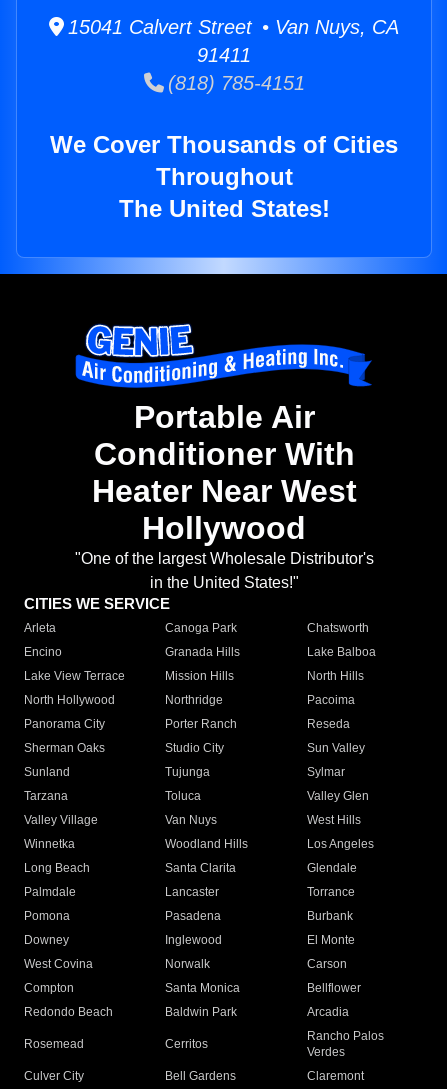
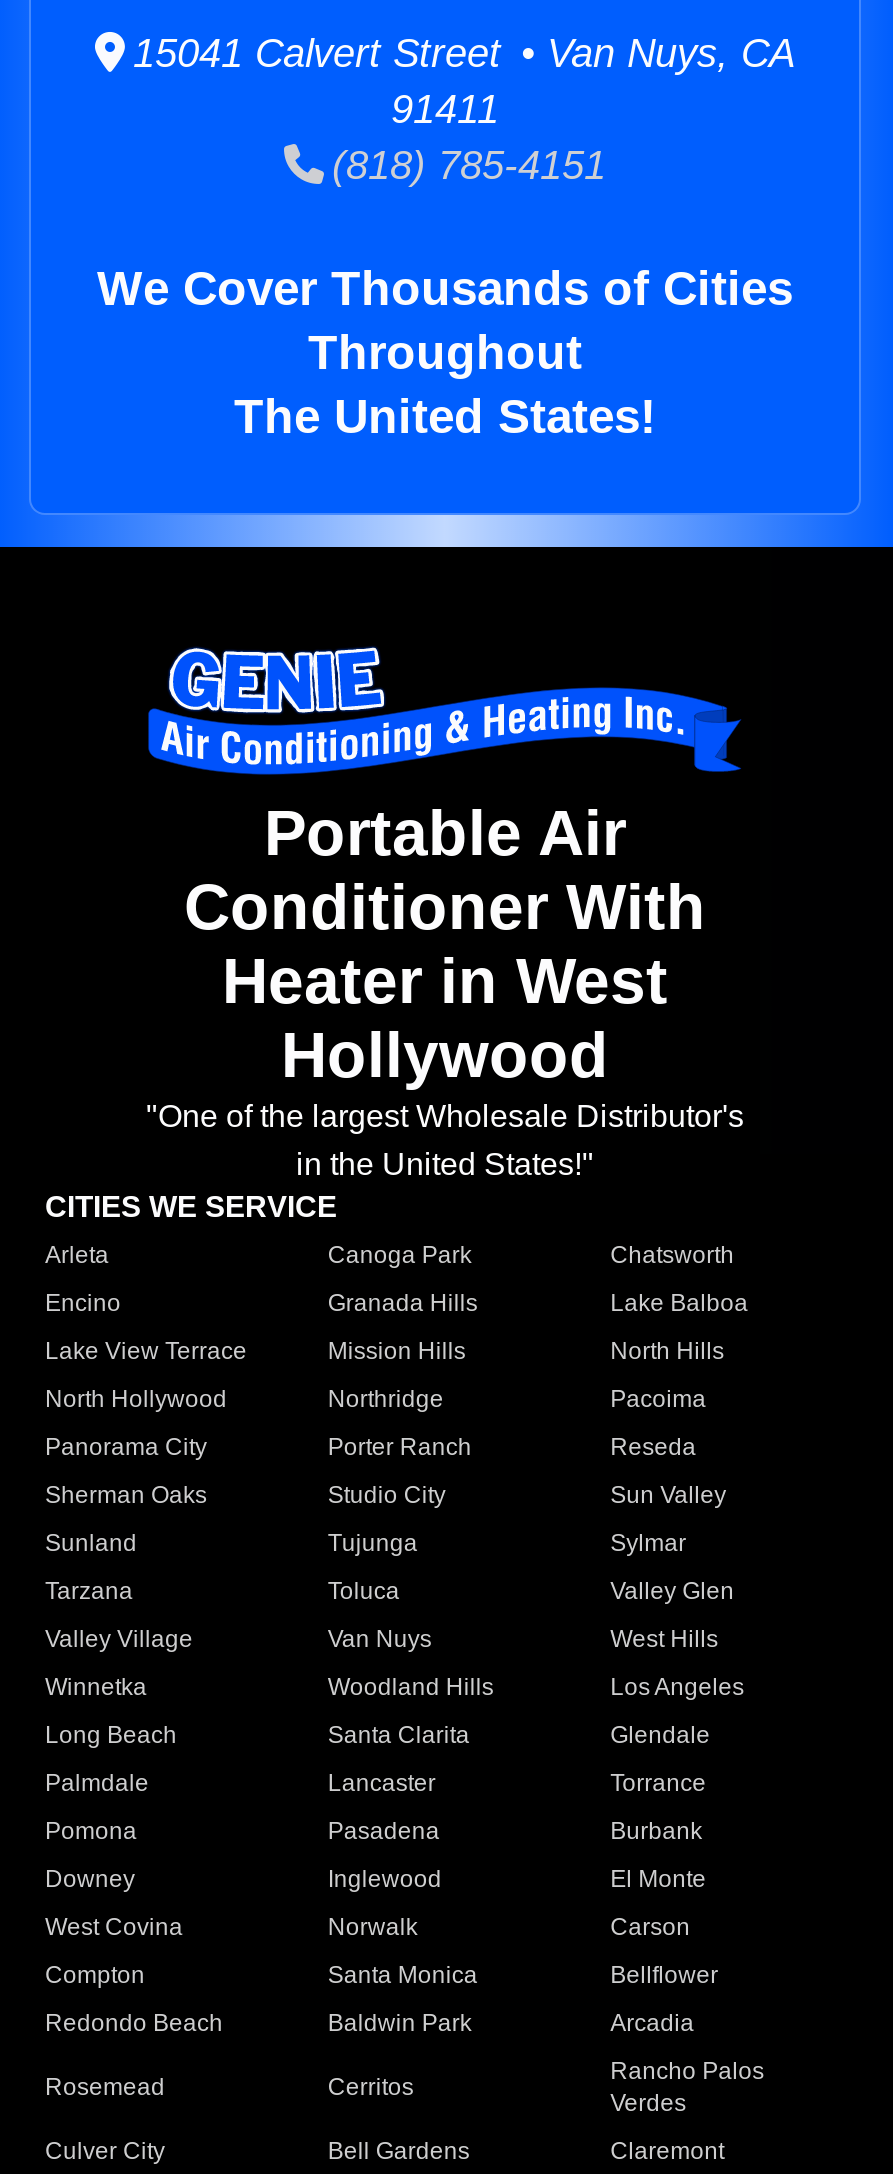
- Heater Near West
+ Heater in West
